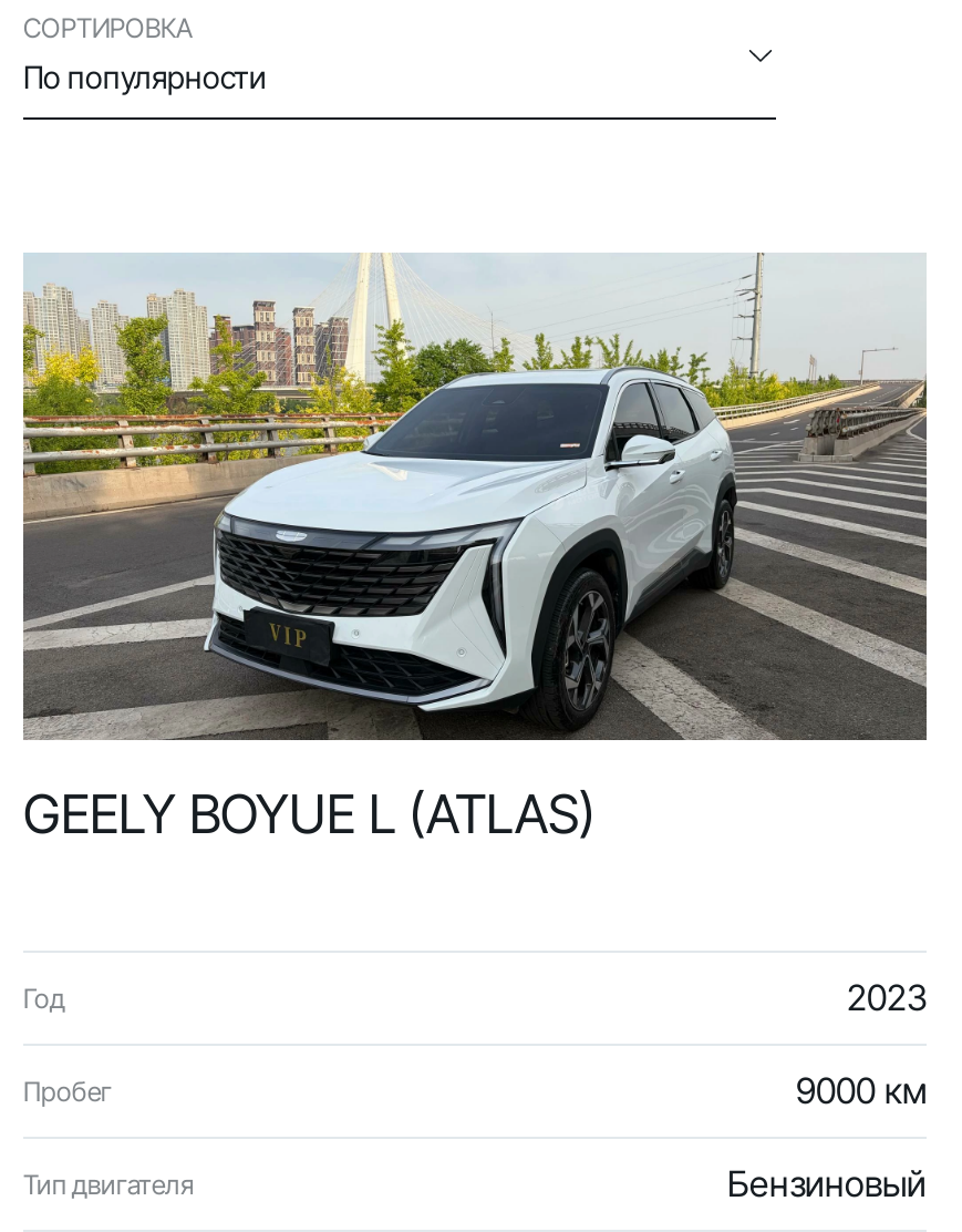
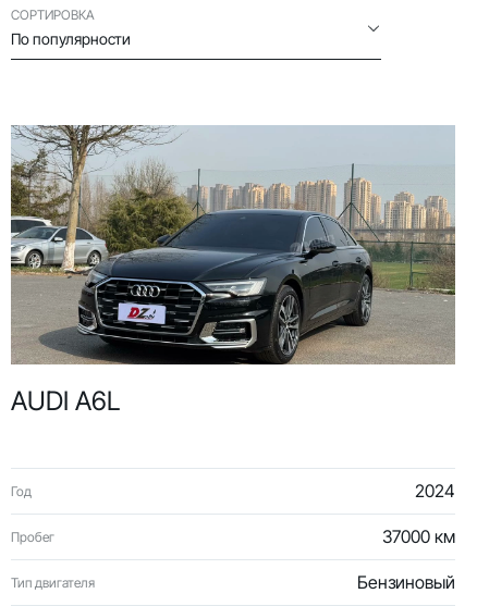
- [image]
- GEELY BOYUE L (ATLAS)
+ [image]
+ AUDI A6L

- 2023
+ 2024

- 9000 км
+ 37000 км
